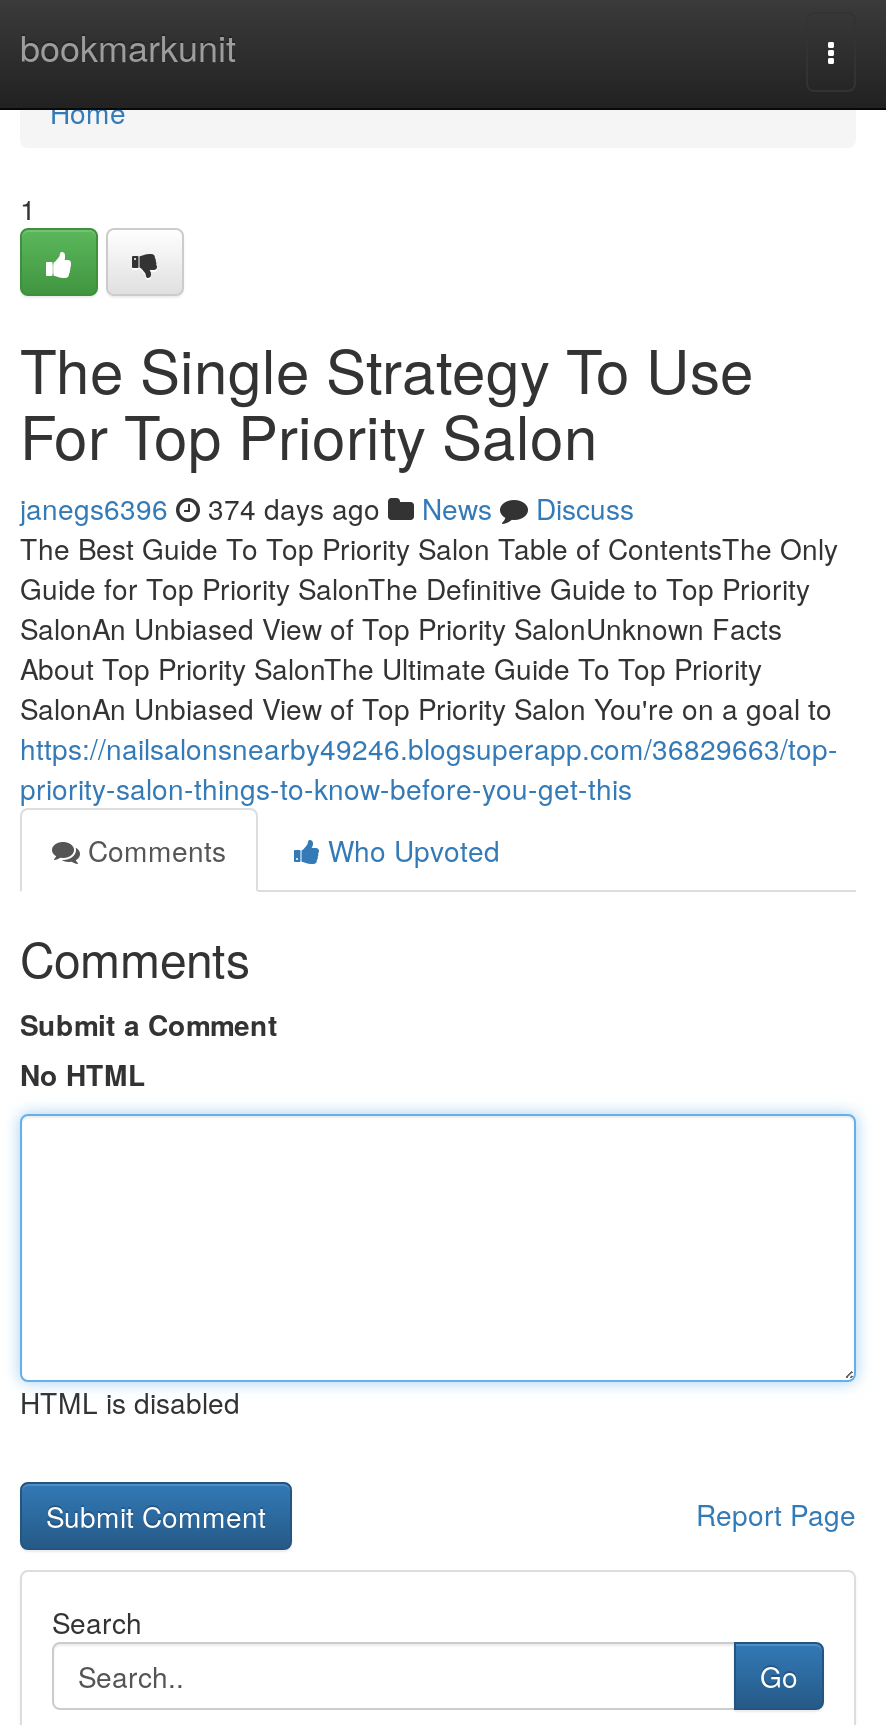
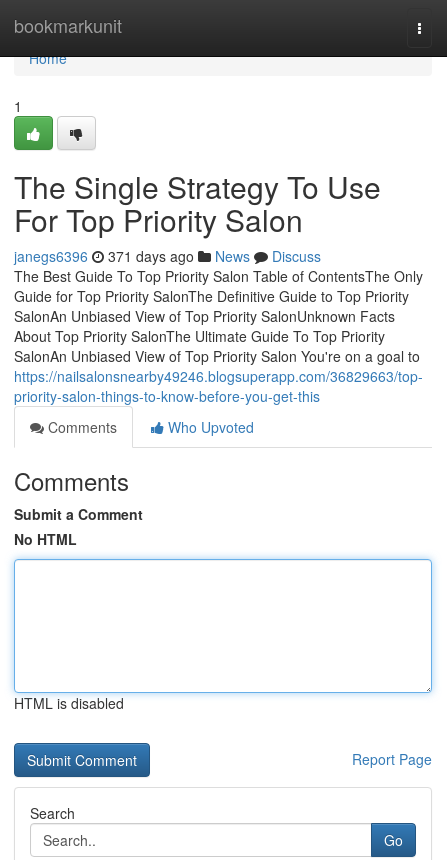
- janegs6396 374 days ago News Discuss
+ janegs6396 371 days ago News Discuss
